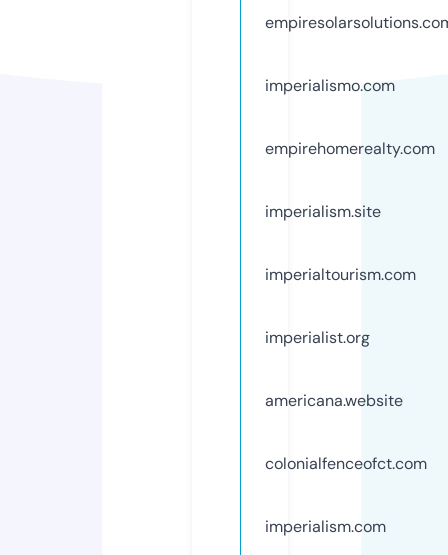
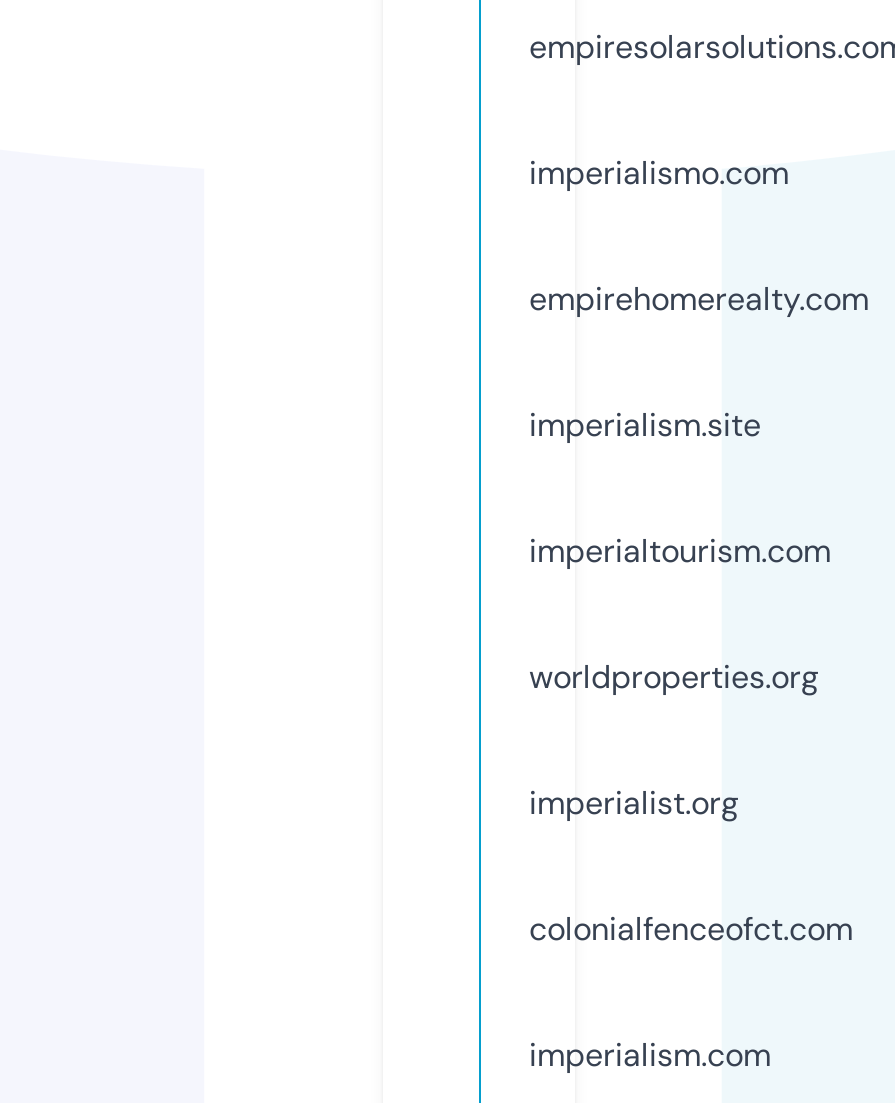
+ worldproperties.org

moved down: imperialist.org

- americana.website
